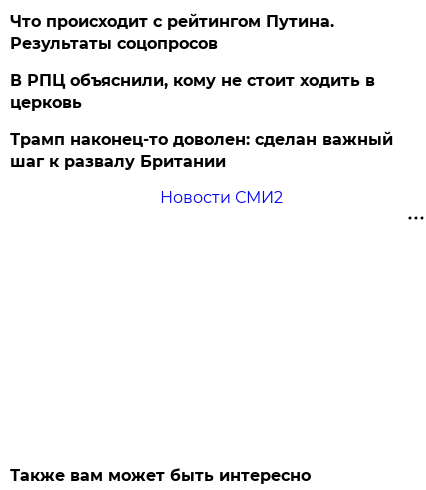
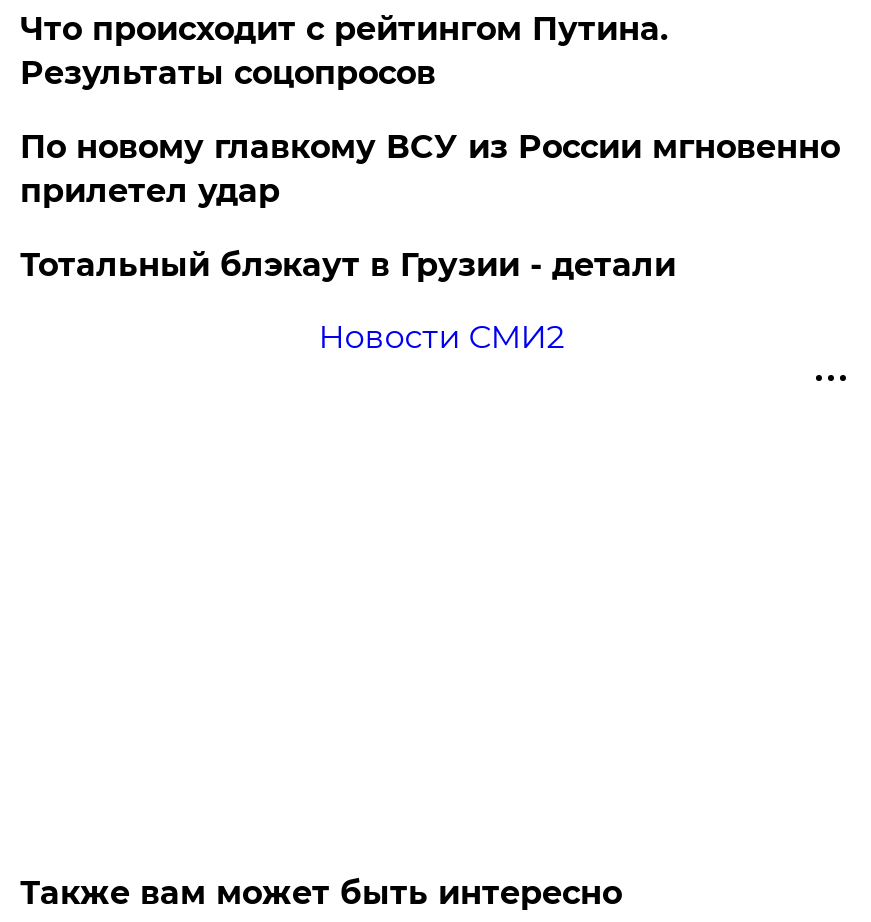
- В РПЦ объяснили, кому не стоит ходить в
- церковь
+ По новому главкому ВСУ из России мгновенно
+ прилетел удар

- Трамп наконец-то доволен: сделан важный
- шаг к развалу Британии
+ Тотальный блэкаут в Грузии - детали
